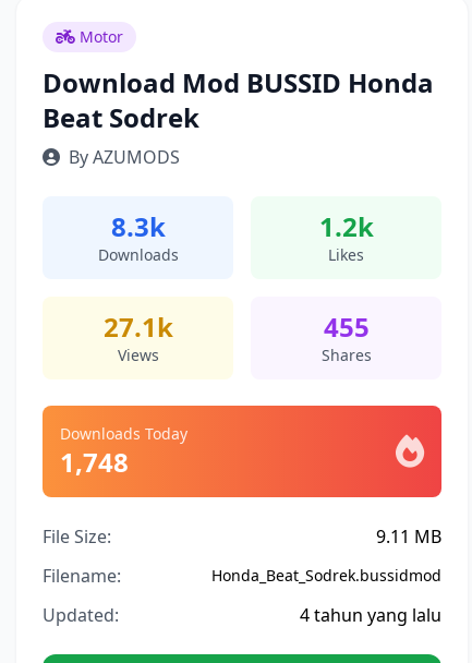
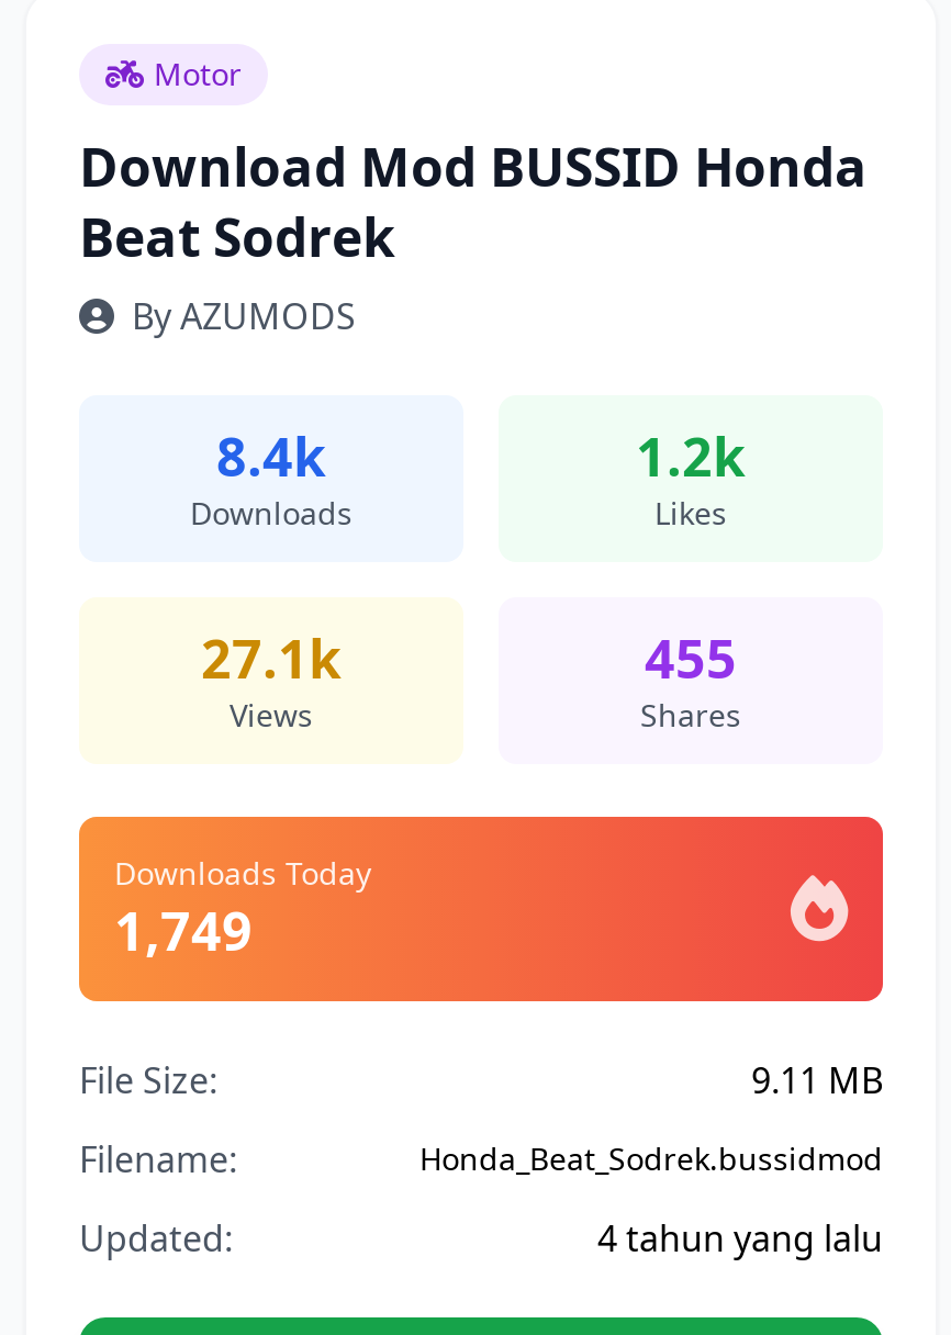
- 8.3k
+ 8.4k

- 1,748
+ 1,749
